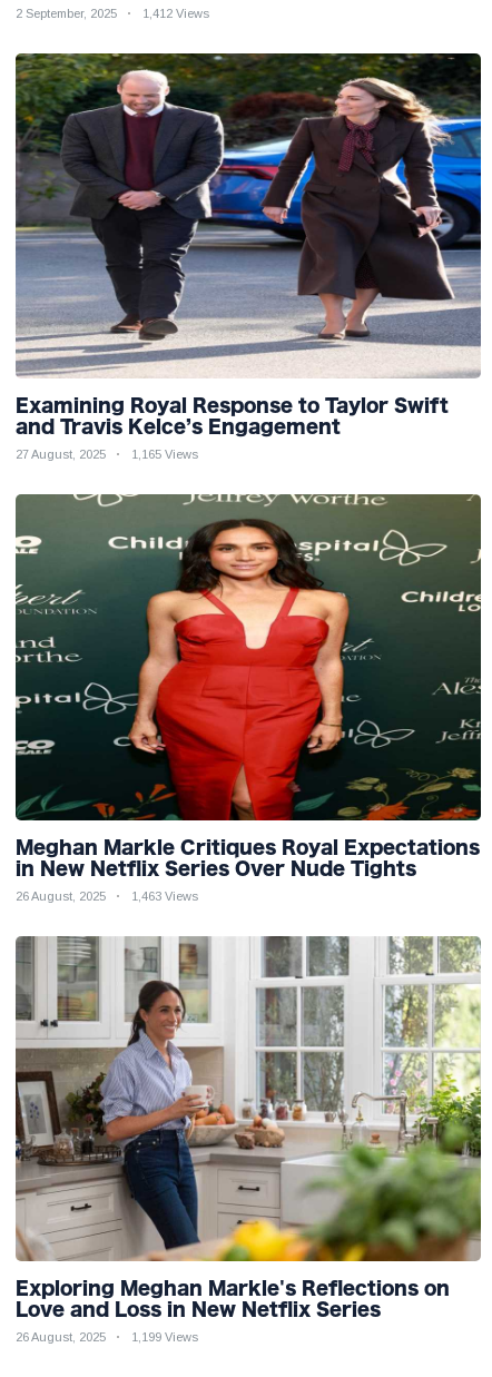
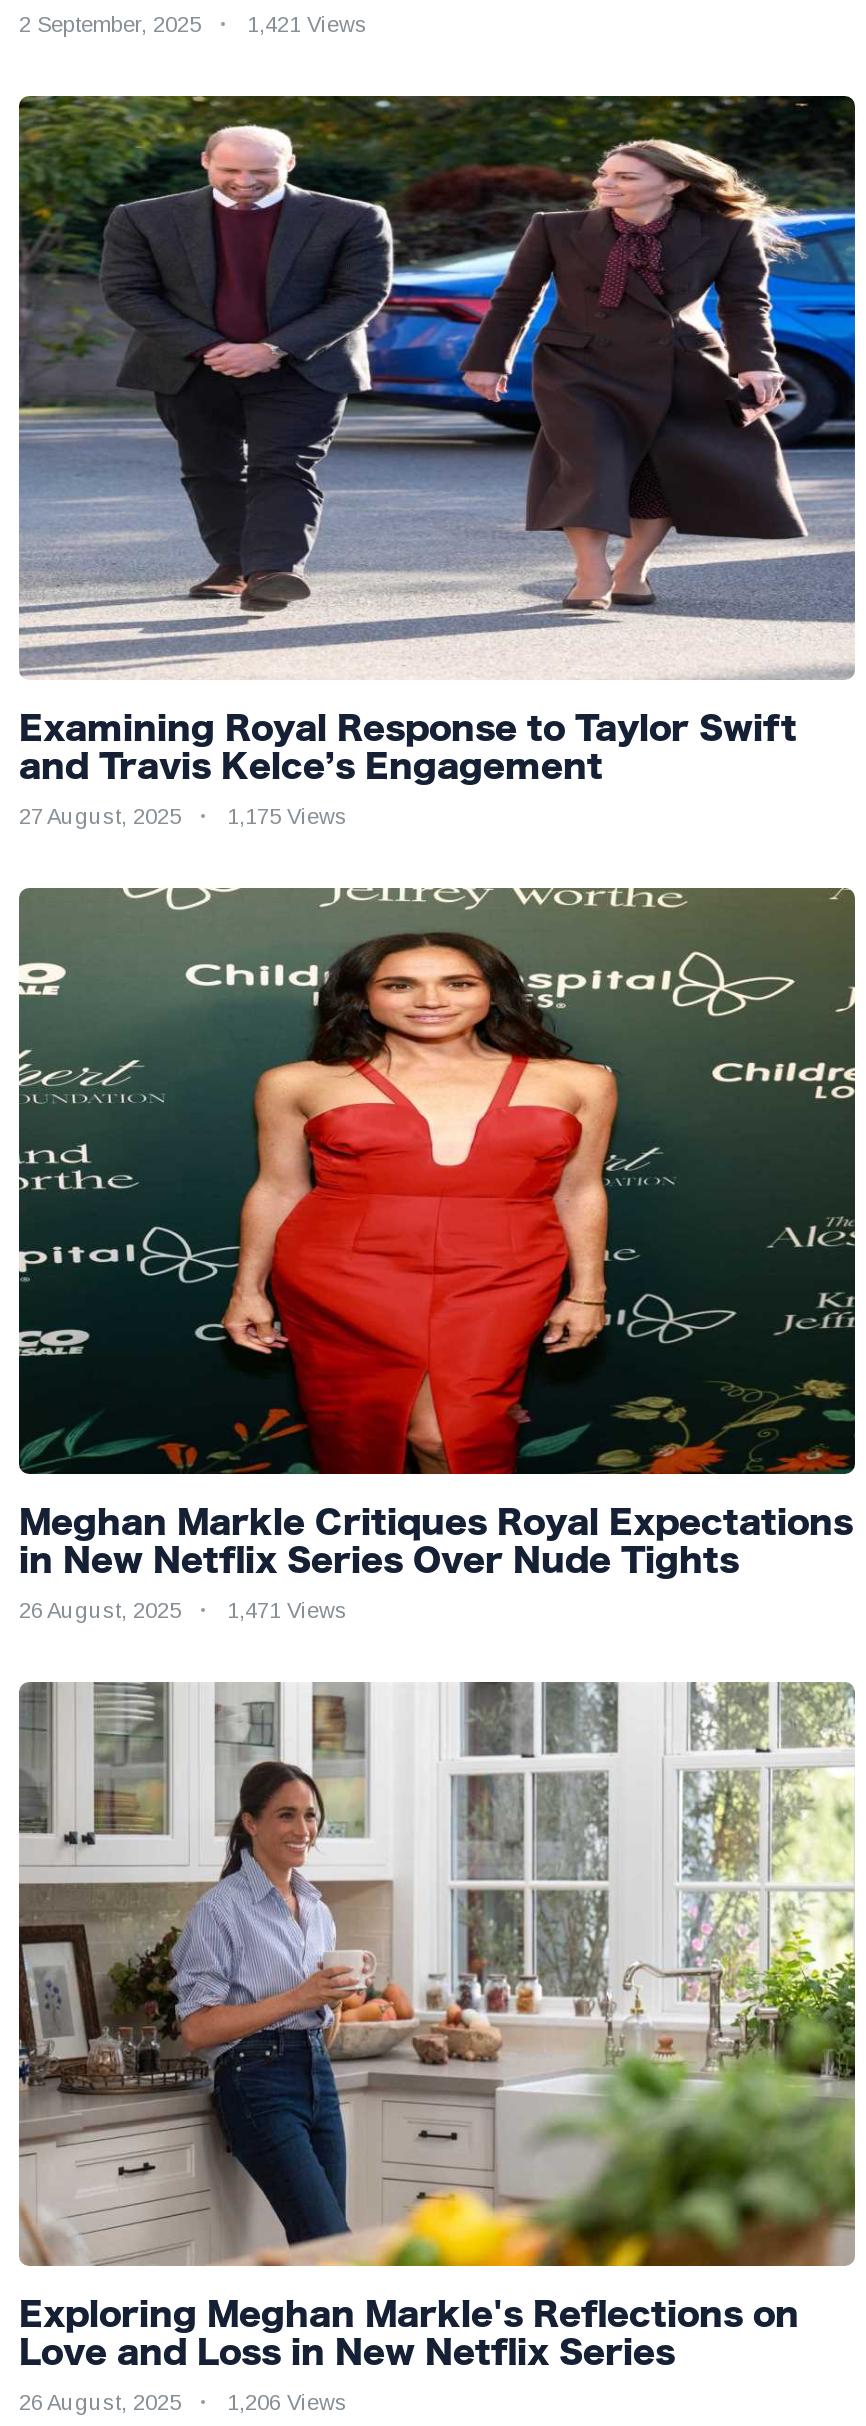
- 2 September, 2025 1,412 Views
+ 2 September, 2025 1,421 Views

- 27 August, 2025 1,165 Views
+ 27 August, 2025 1,175 Views

- 26 August, 2025 1,463 Views
+ 26 August, 2025 1,471 Views

- 26 August, 2025 1,199 Views
+ 26 August, 2025 1,206 Views
